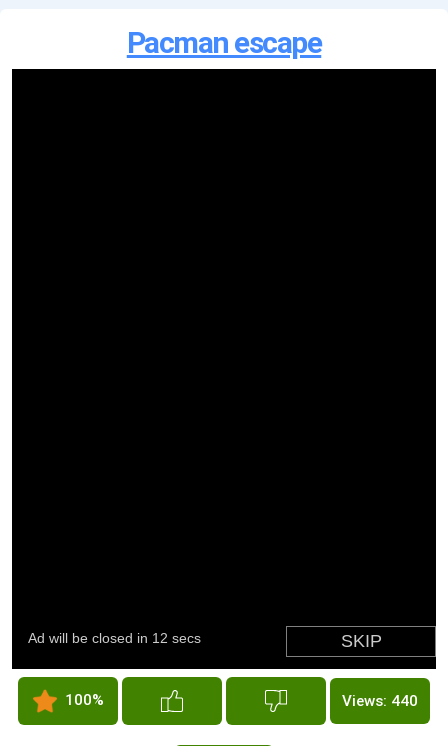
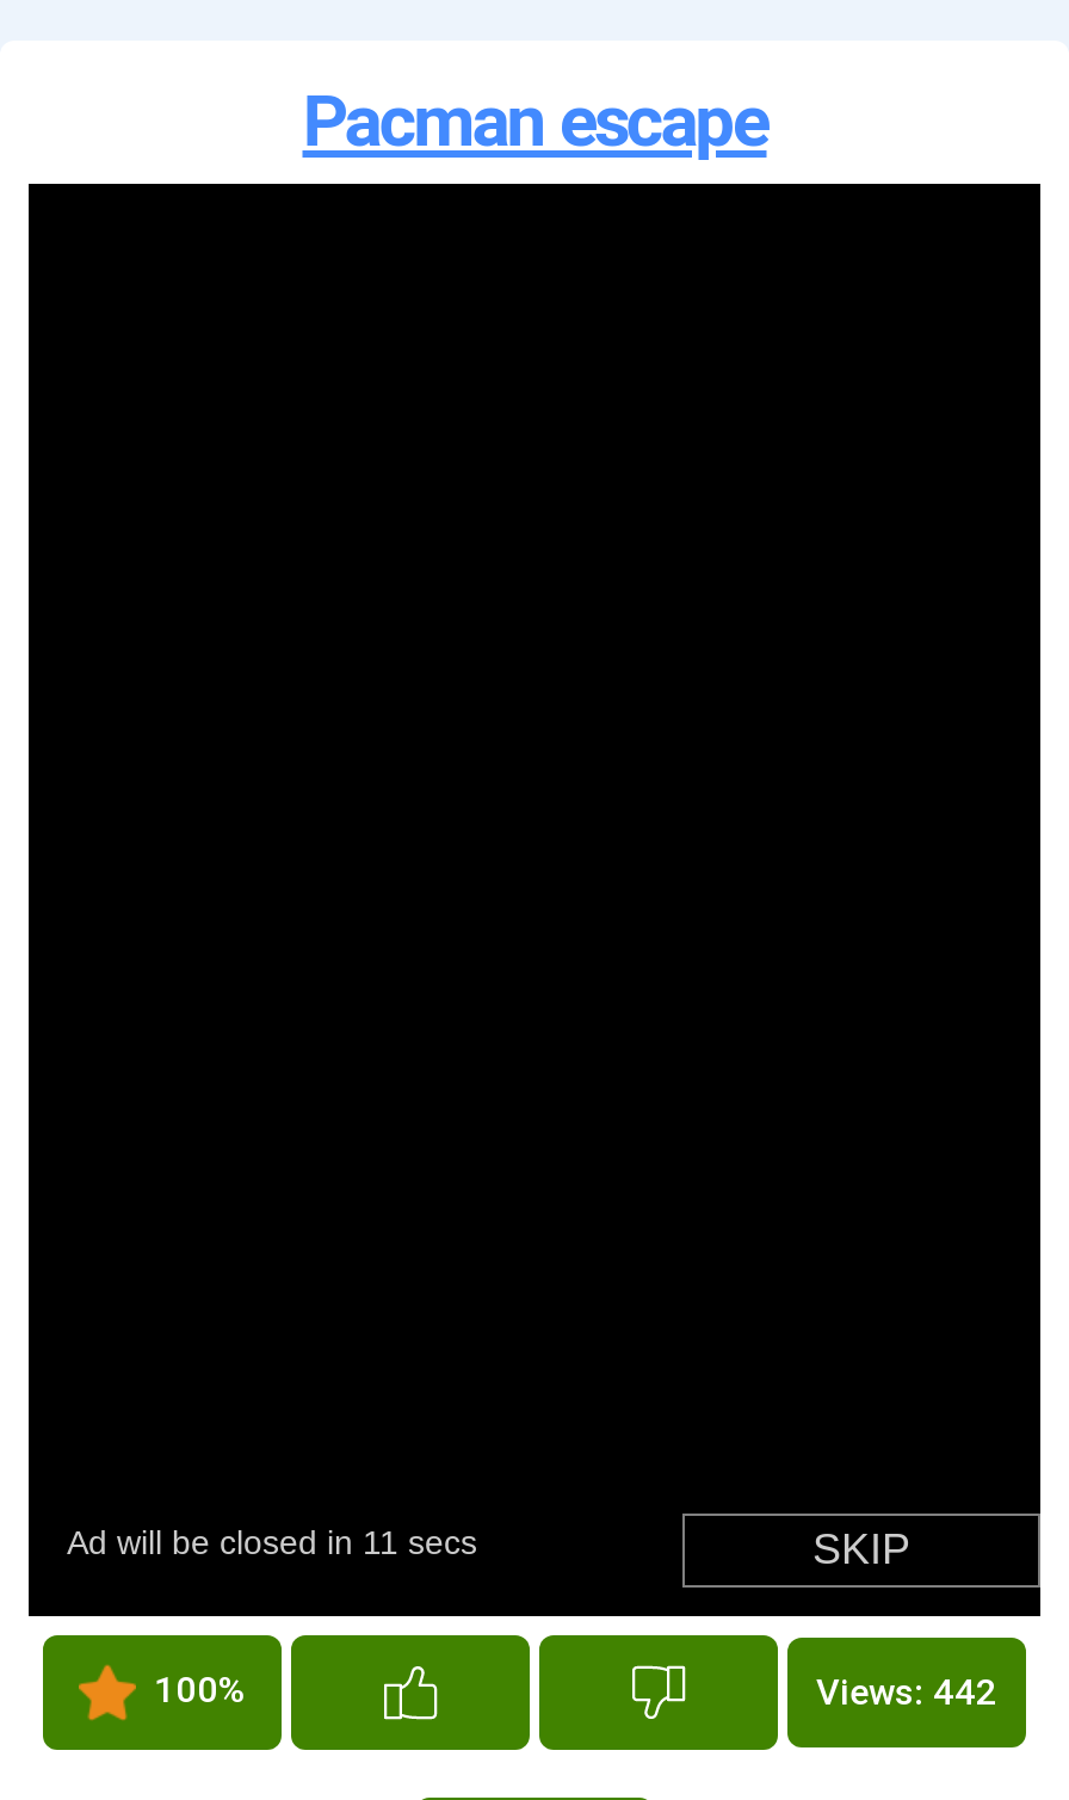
- Views: 440
+ Views: 442
